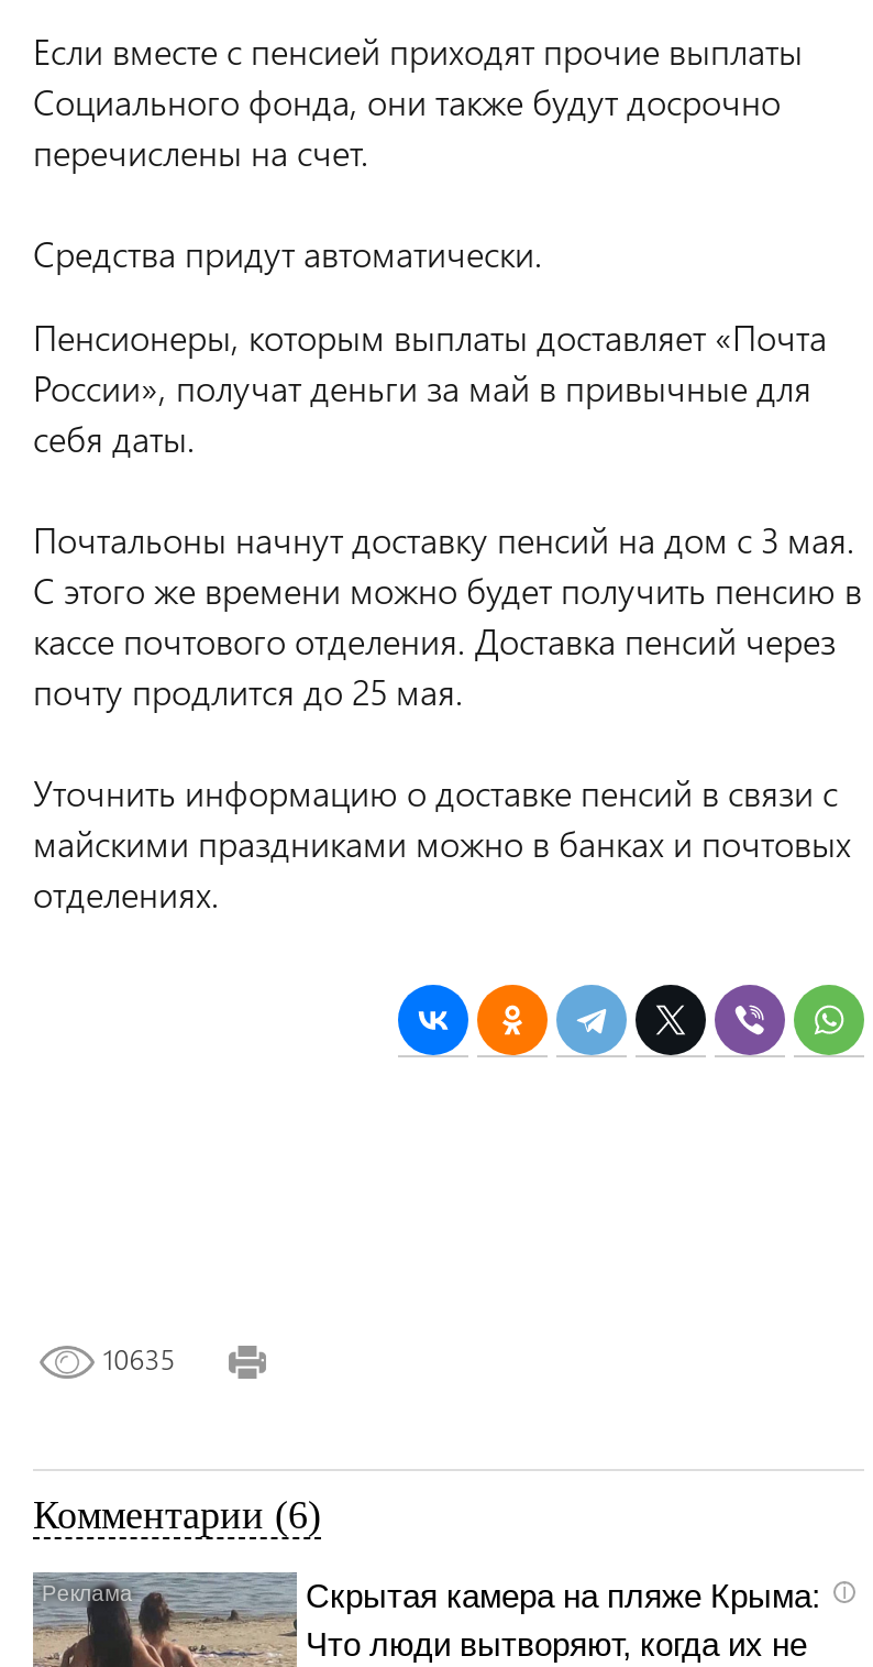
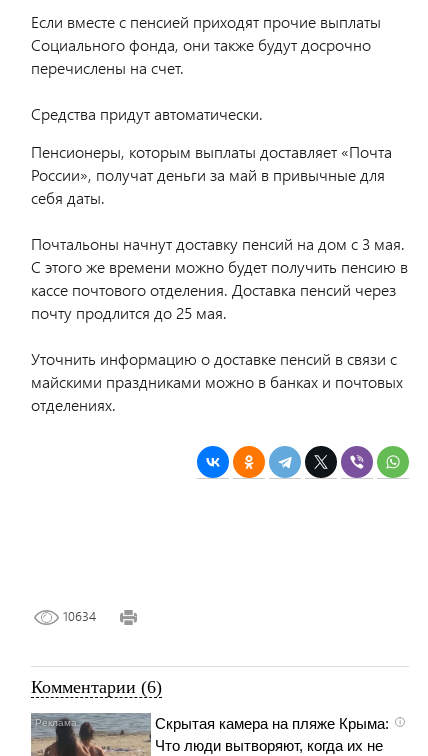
- 10635
+ 10634
